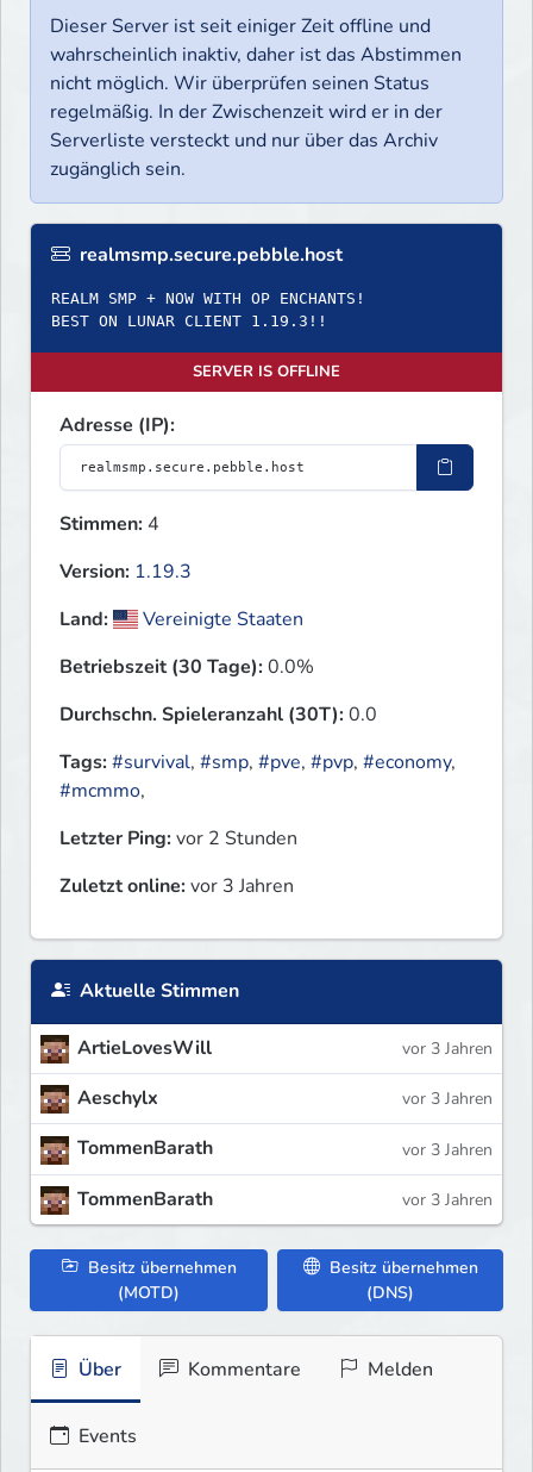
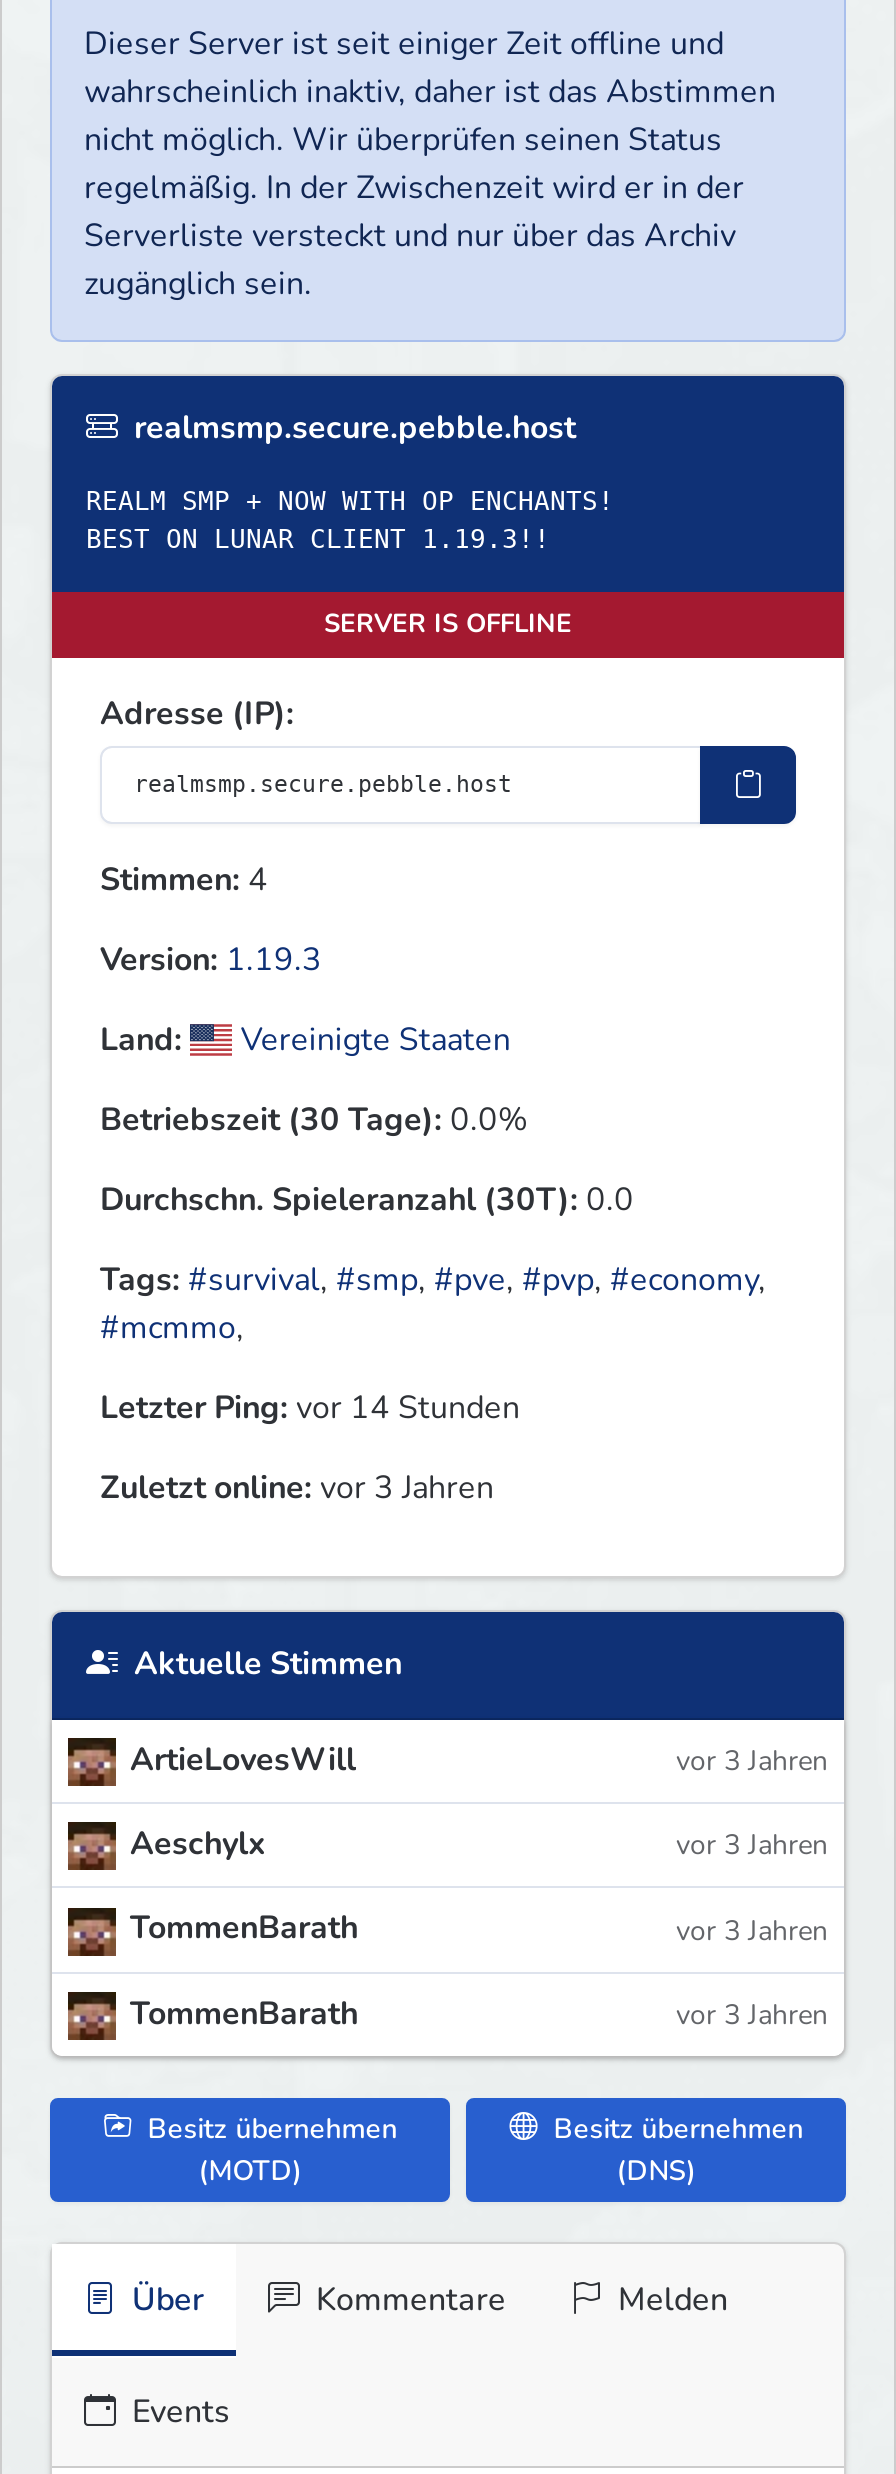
- Letzter Ping: vor 2 Stunden
+ Letzter Ping: vor 14 Stunden
